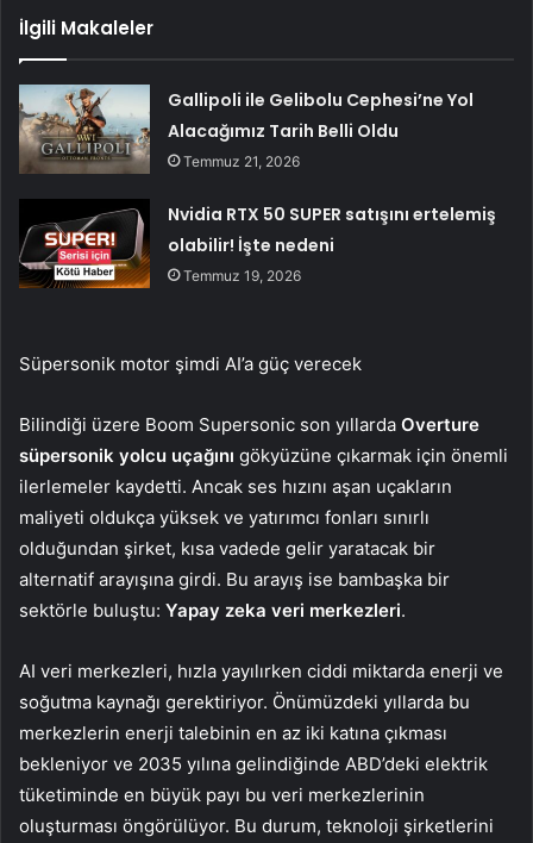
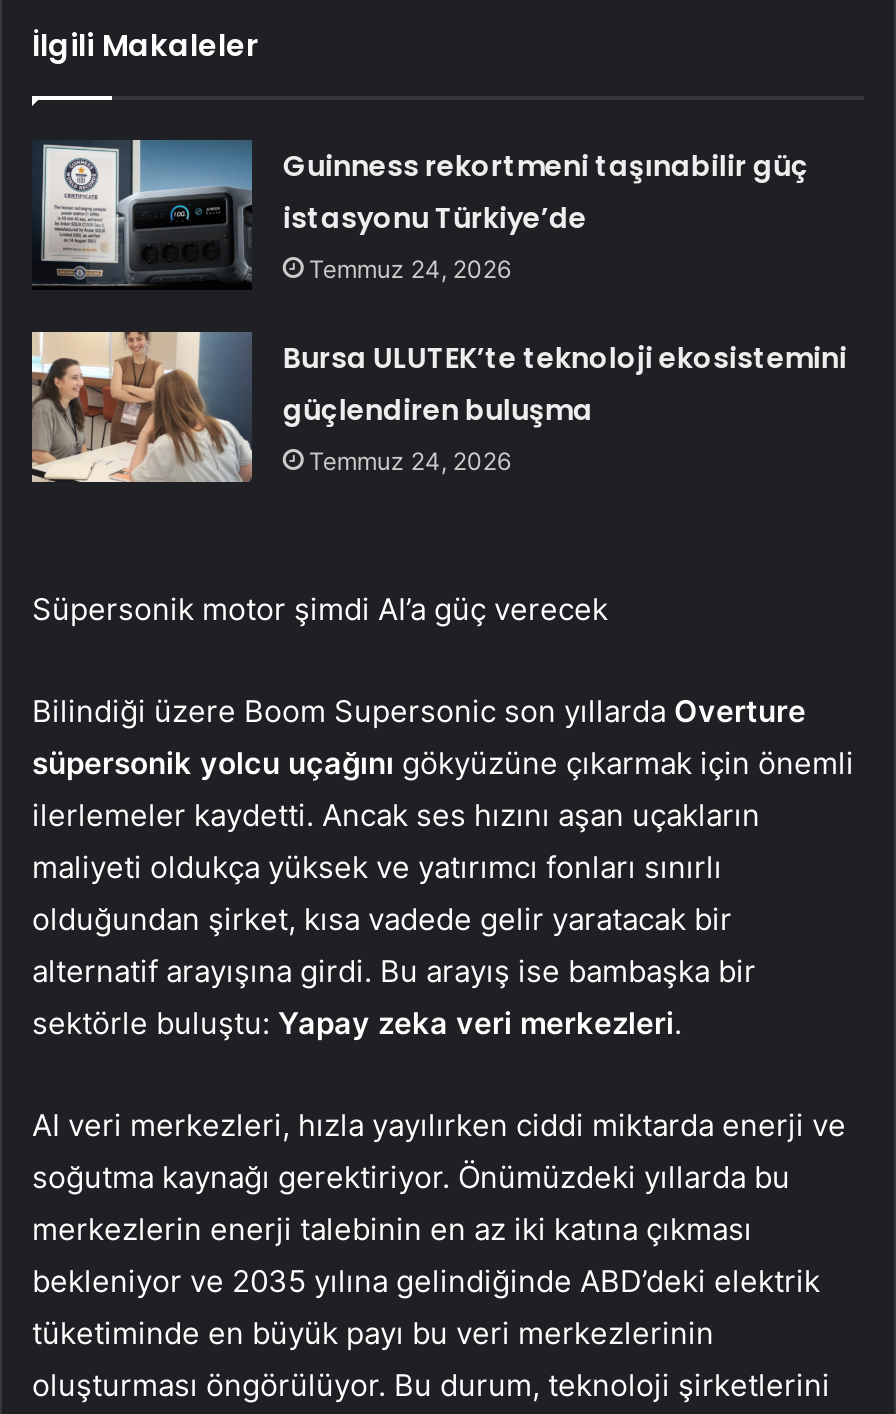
- [image]
- Gallipoli ile Gelibolu Cephesi’ne Yol
- Alacağımız Tarih Belli Oldu
- Temmuz 21, 2026
+ [image]
+ Guinness rekortmeni taşınabilir güç
+ istasyonu Türkiye’de
+ Temmuz 24, 2026

- [image]
- Nvidia RTX 50 SUPER satışını ertelemiş
- olabilir! İşte nedeni
- Temmuz 19, 2026
+ [image]
+ Bursa ULUTEK’te teknoloji ekosistemini
+ güçlendiren buluşma
+ Temmuz 24, 2026
